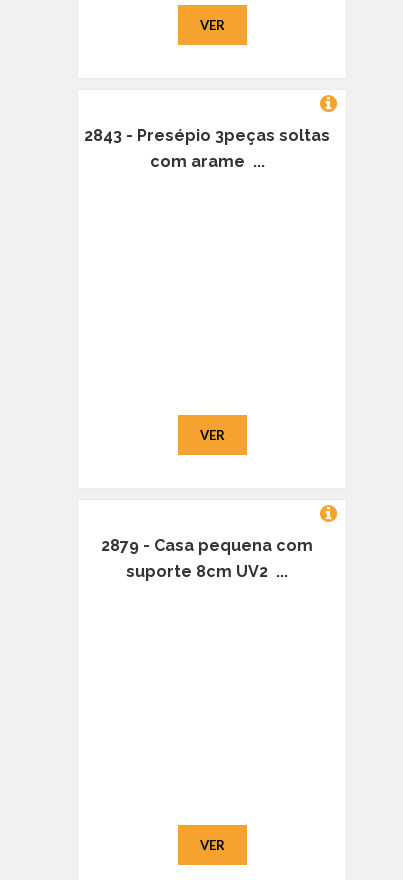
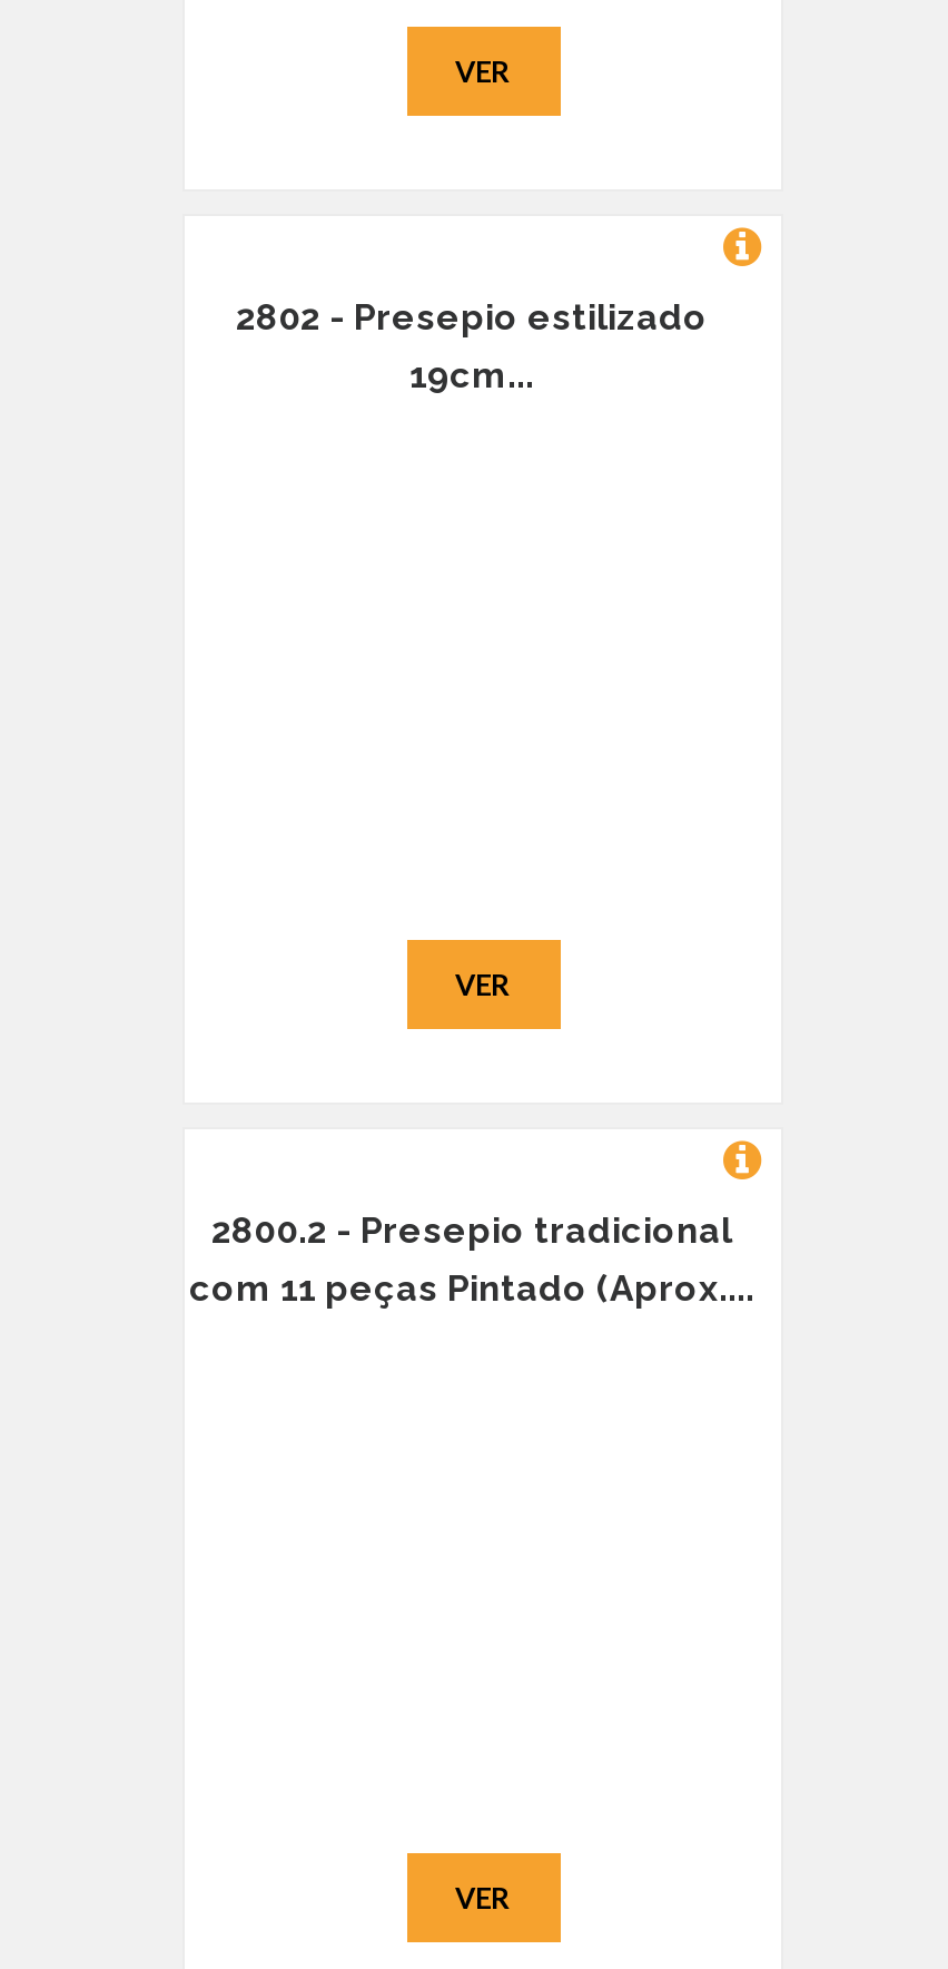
- 2843 - Presépio 3peças soltas
- com arame ...
+ 2802 - Presepio estilizado
+ 19cm...

- 2879 - Casa pequena com
- suporte 8cm UV2 ...
+ 2800.2 - Presepio tradicional
+ com 11 peças Pintado (Aprox....
